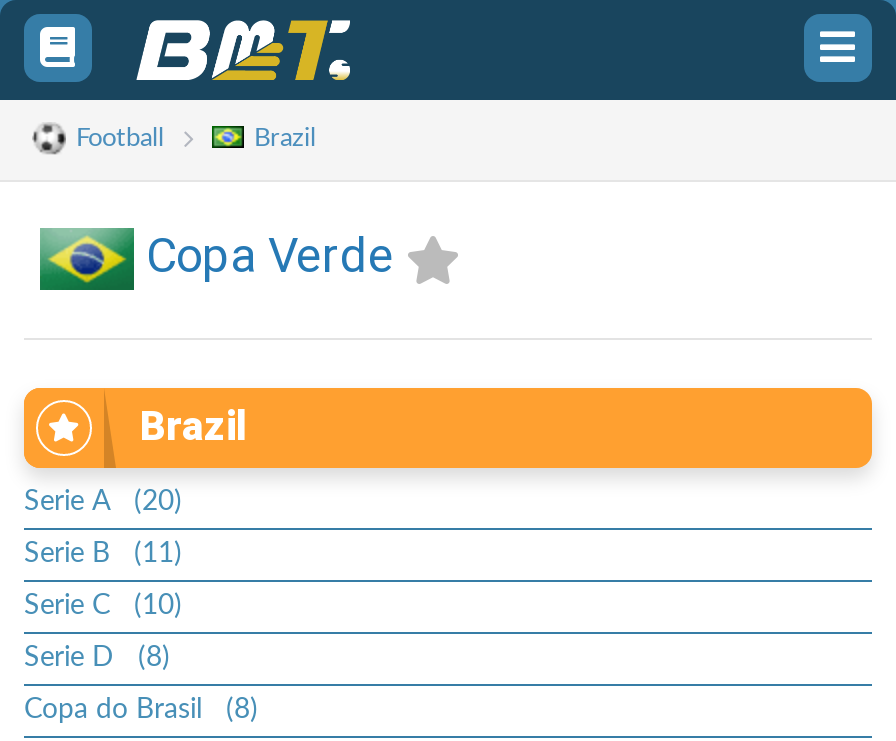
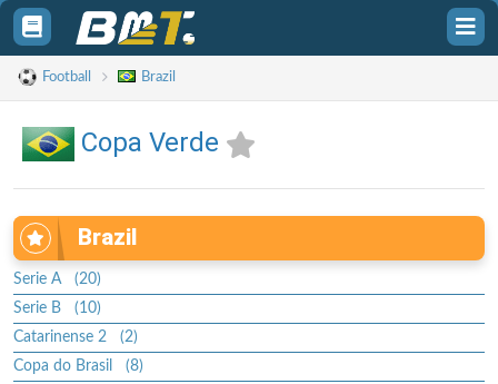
- Serie B (11)
- Serie C (10)
- Serie D (8)
+ Serie B (10)
+ Catarinense 2 (2)
